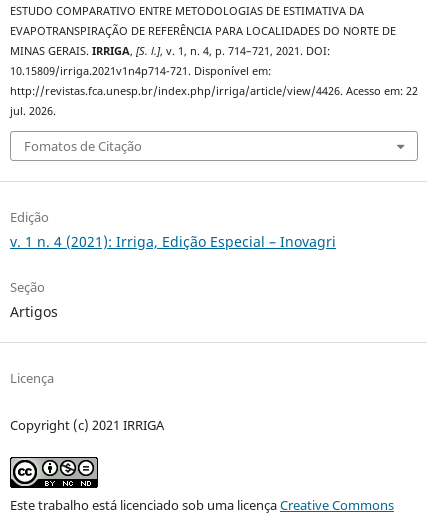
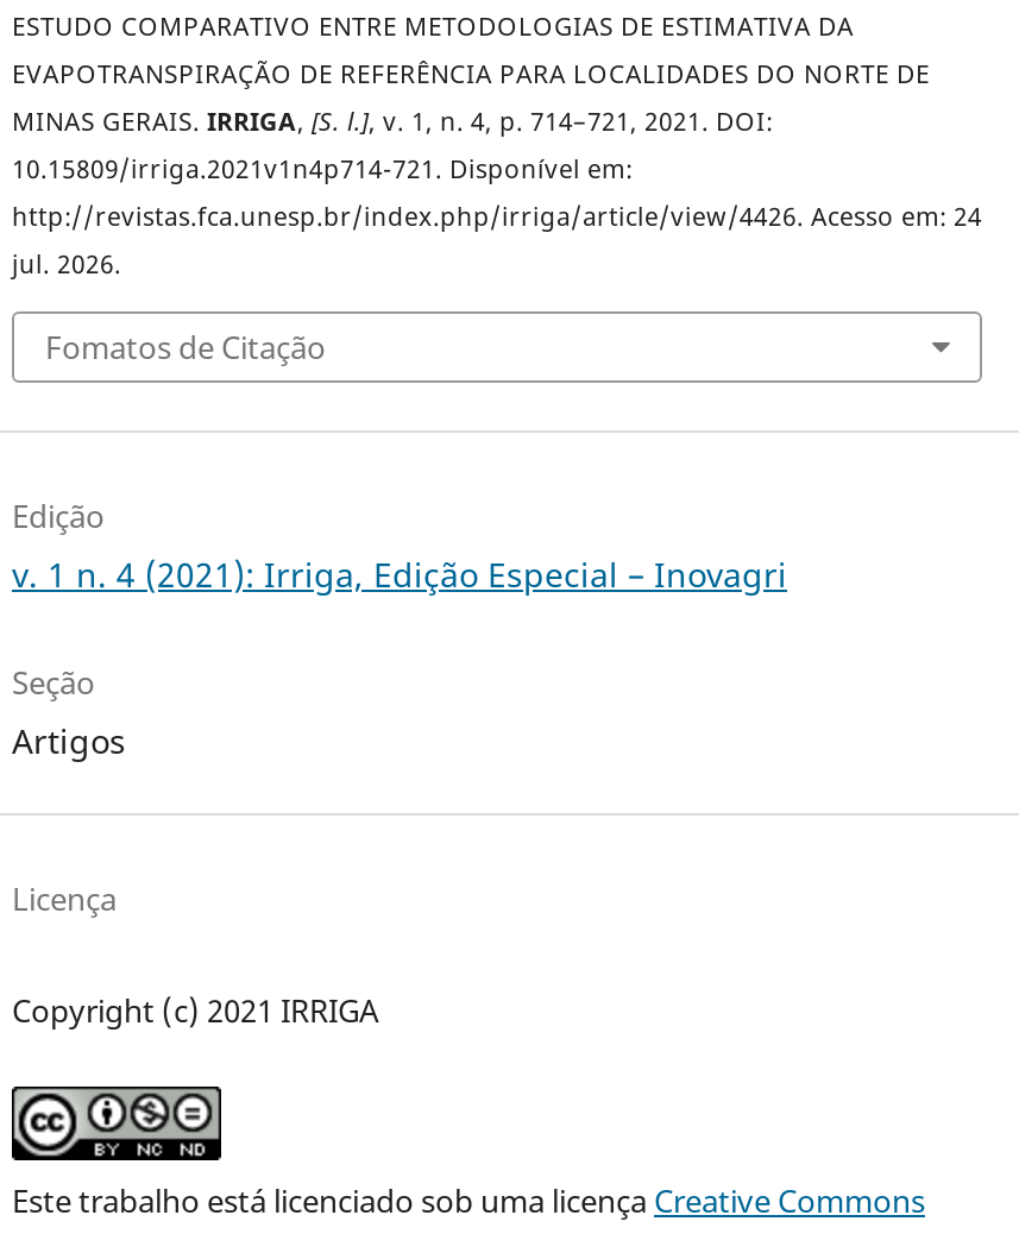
- http://revistas.fca.unesp.br/index.php/irriga/article/view/4426. Acesso em: 22
+ http://revistas.fca.unesp.br/index.php/irriga/article/view/4426. Acesso em: 24
